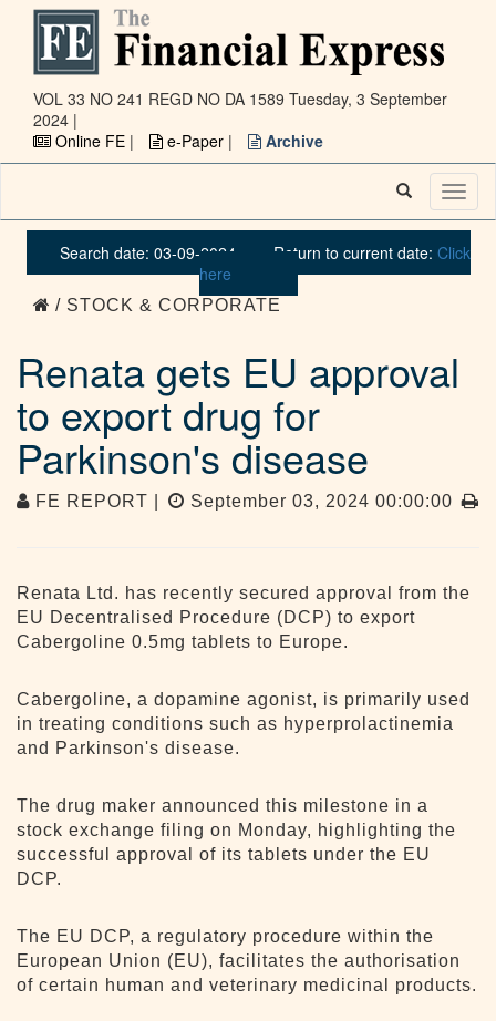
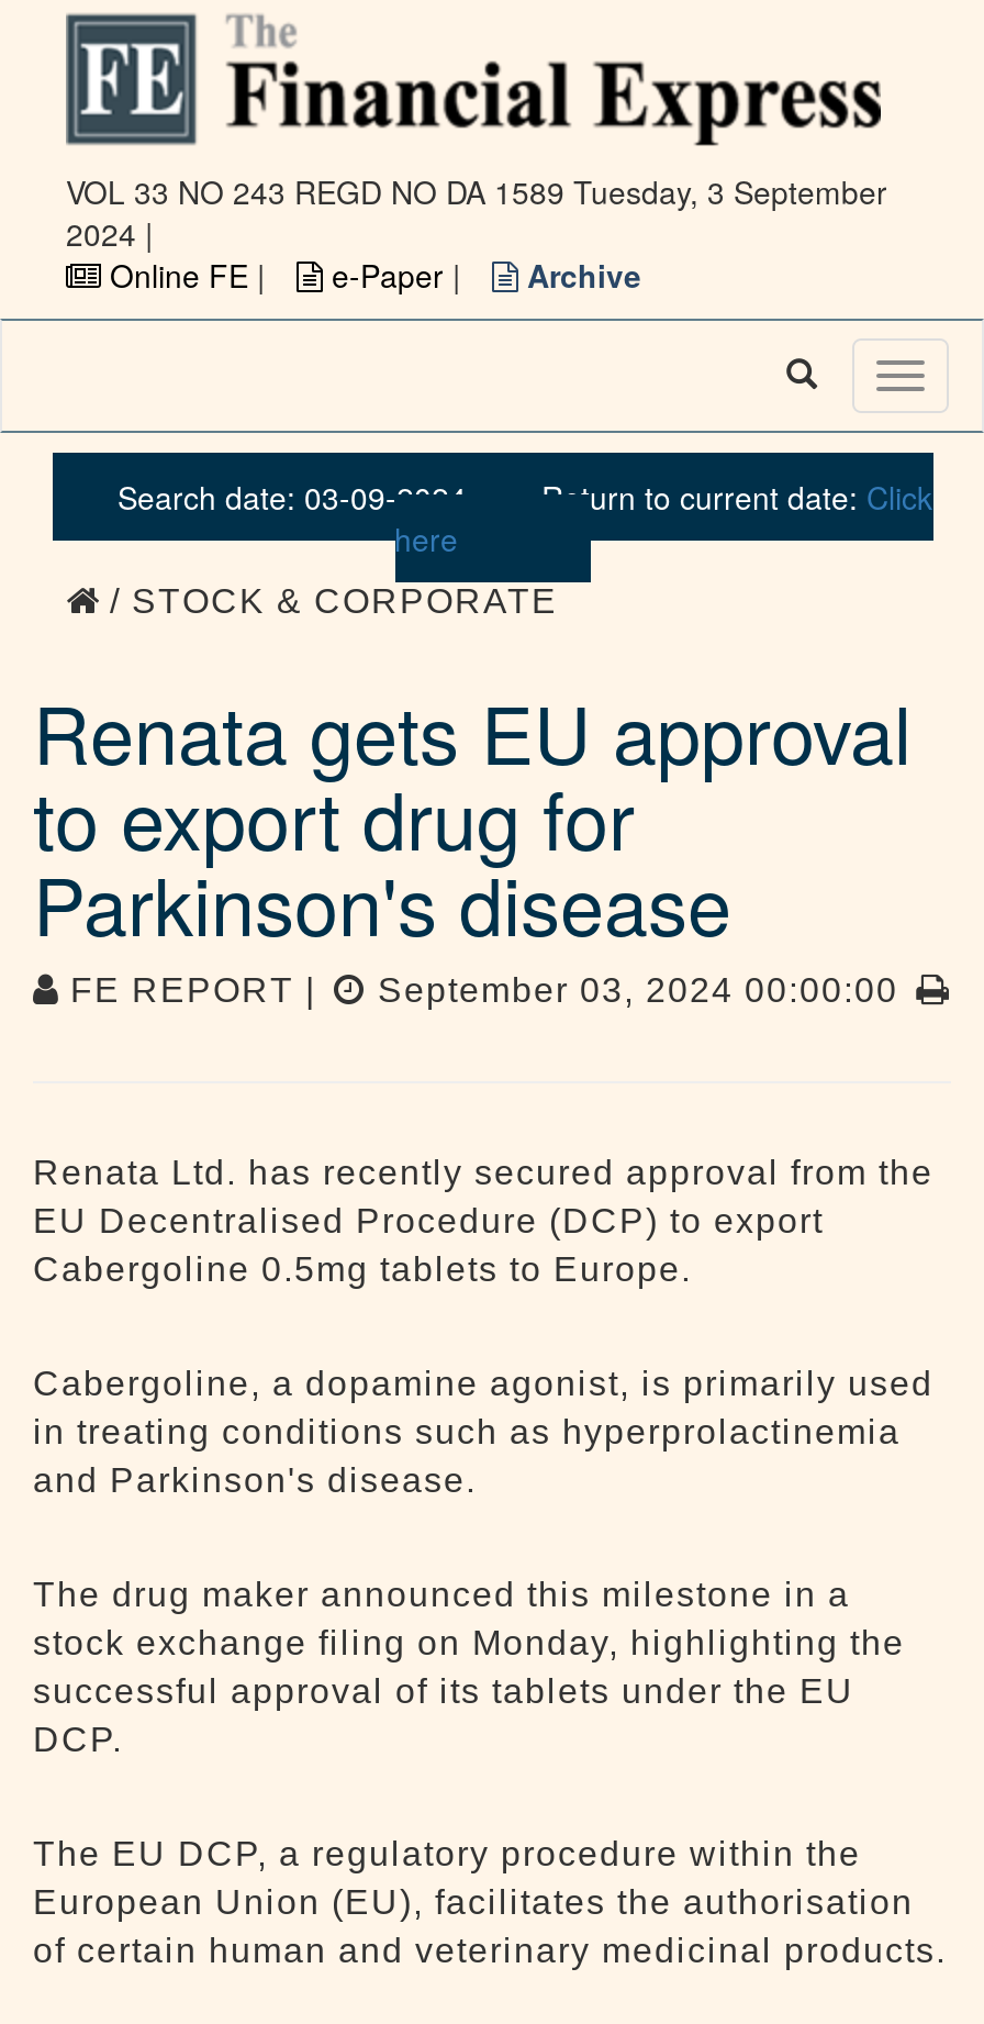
- VOL 33 NO 241 REGD NO DA 1589 Tuesday, 3 September
+ VOL 33 NO 243 REGD NO DA 1589 Tuesday, 3 September
